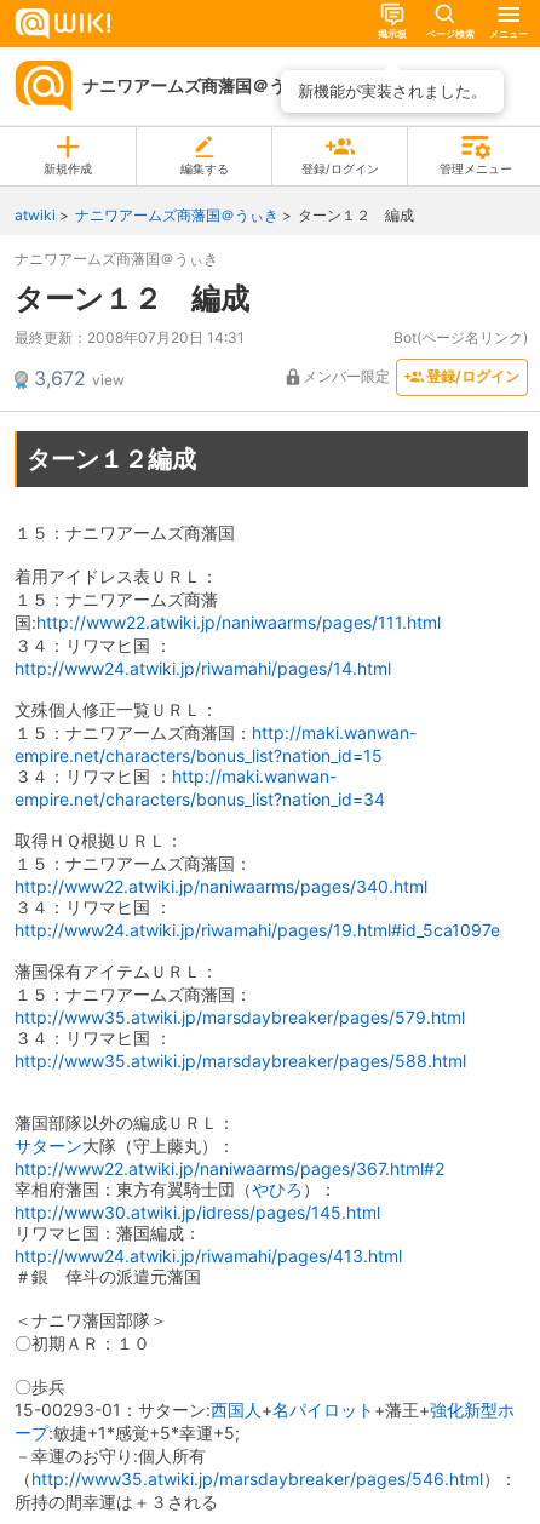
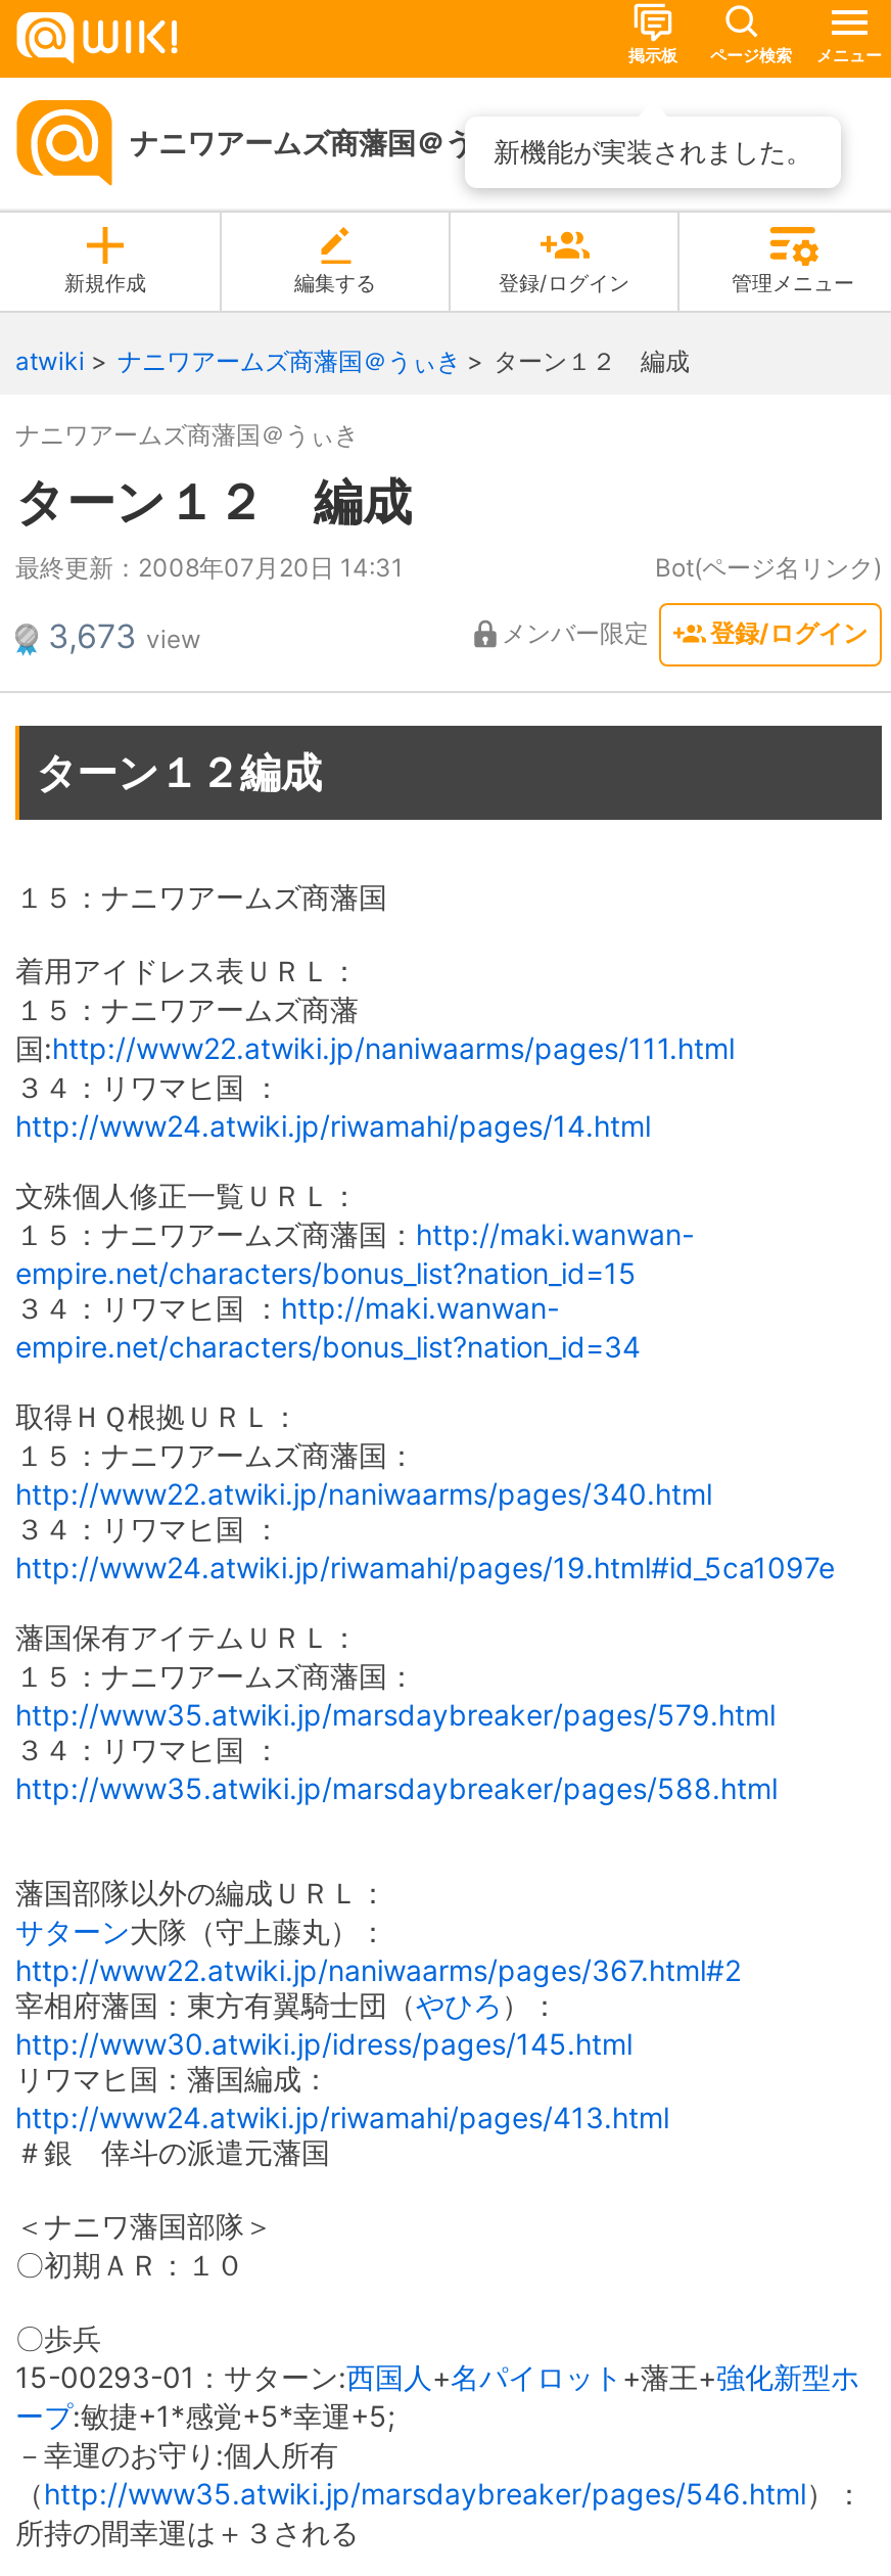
- 3,672 view
+ 3,673 view
